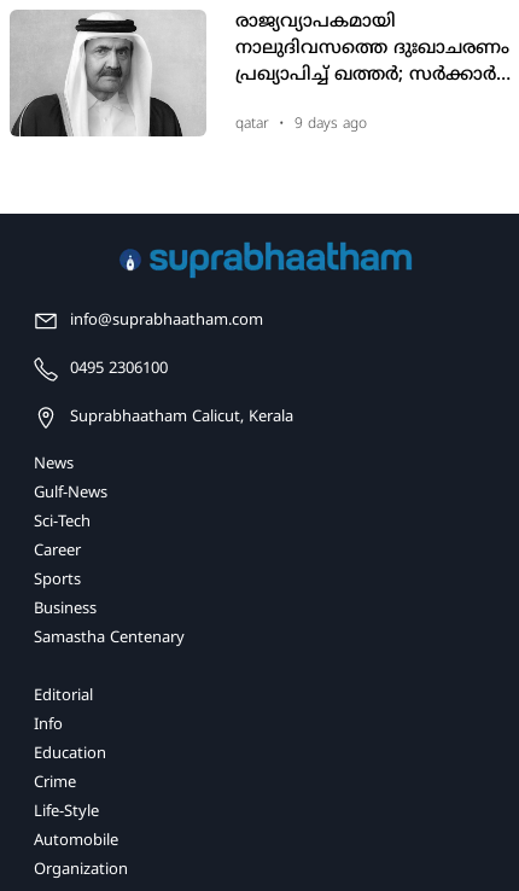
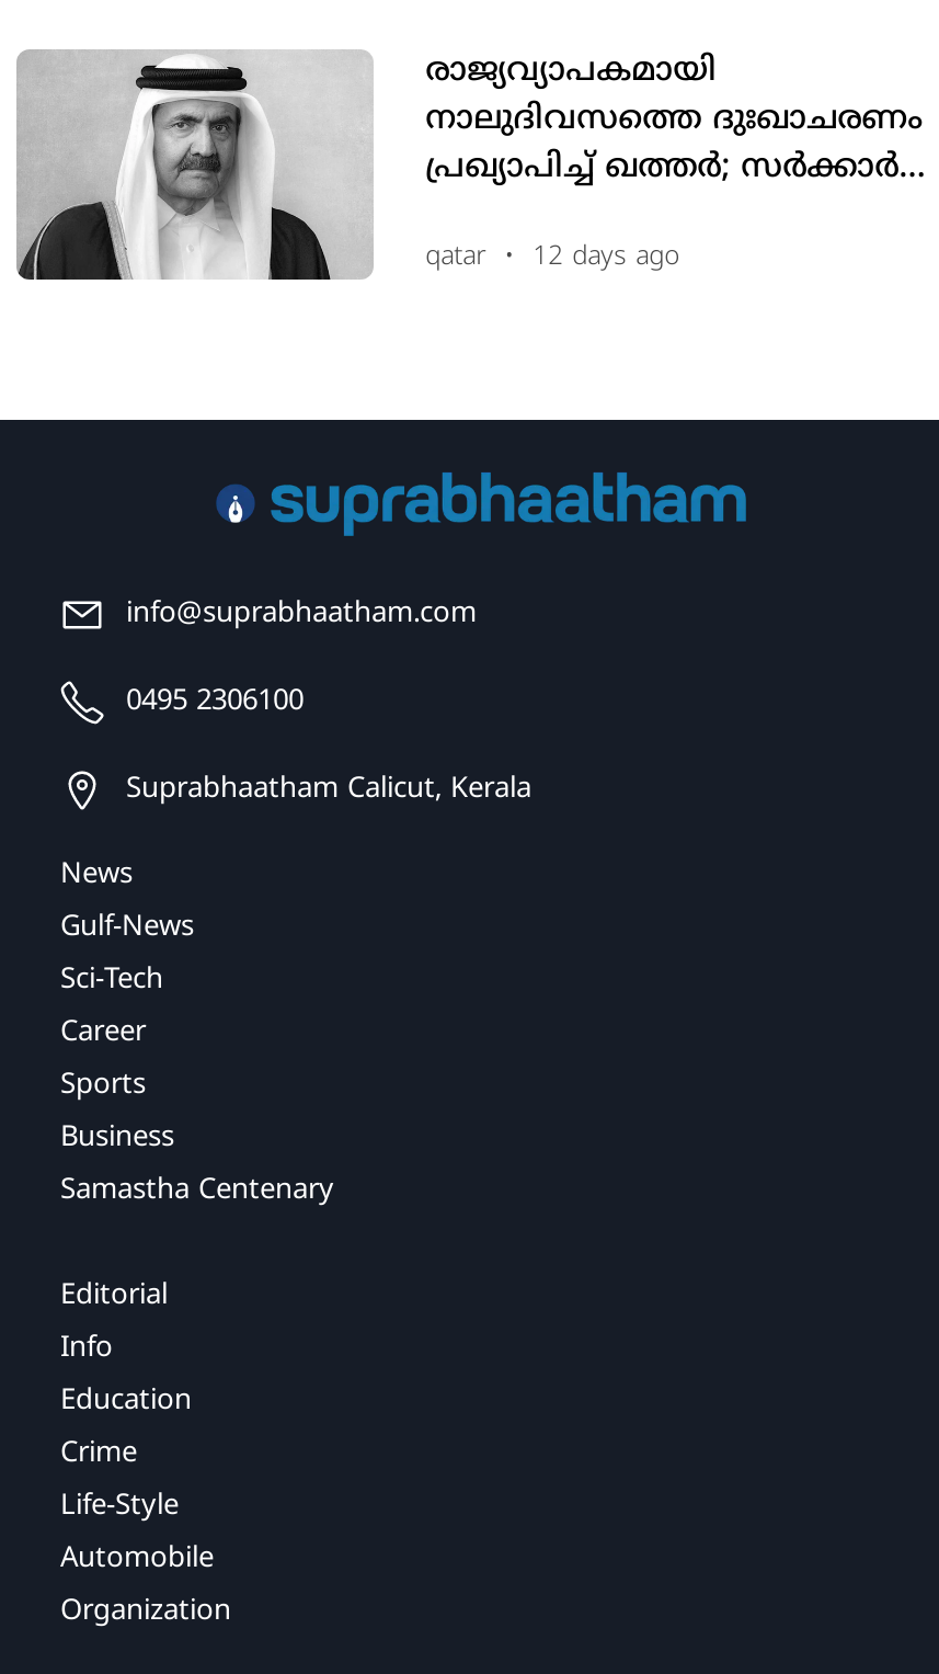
- qatar • 9 days ago
+ qatar • 12 days ago
